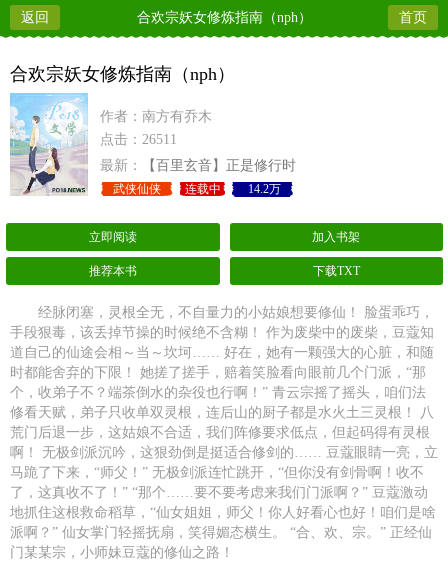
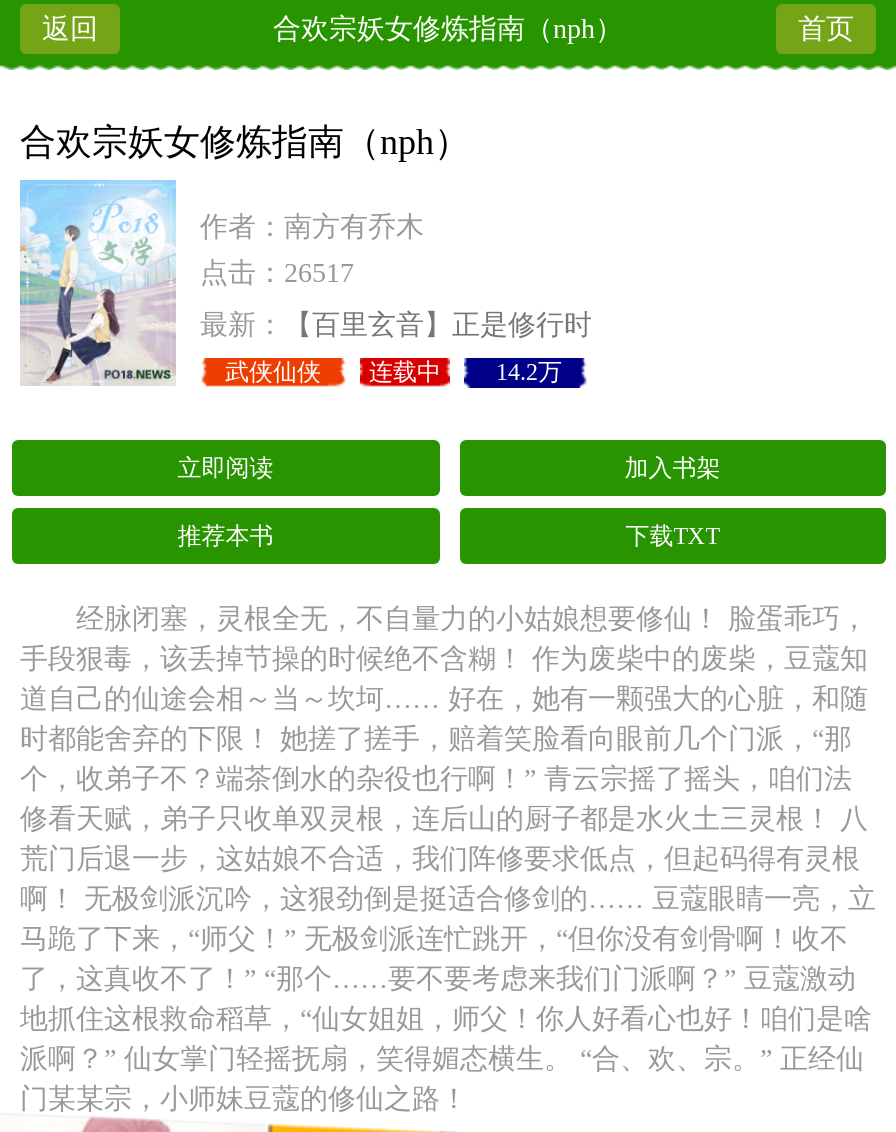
- 点击：26511
+ 点击：26517
